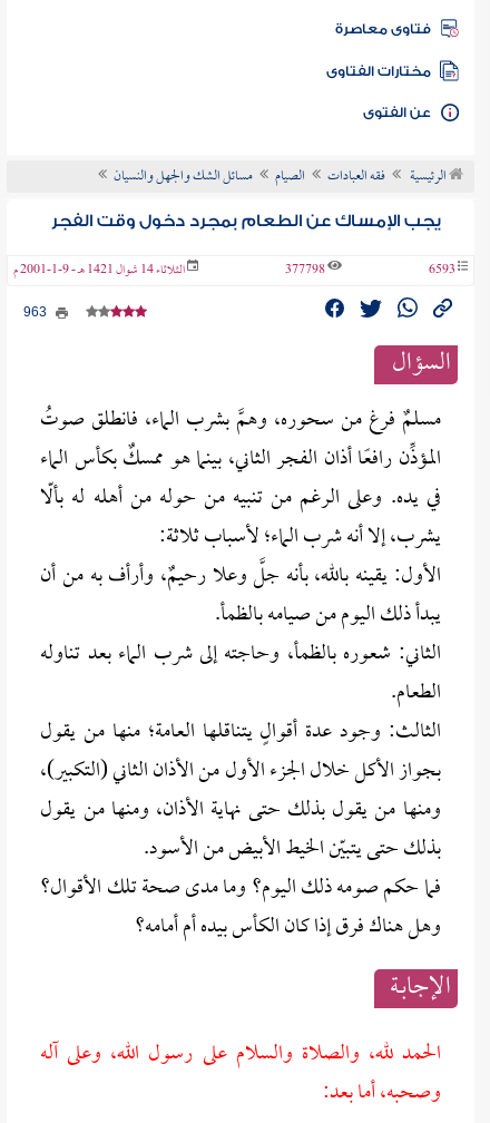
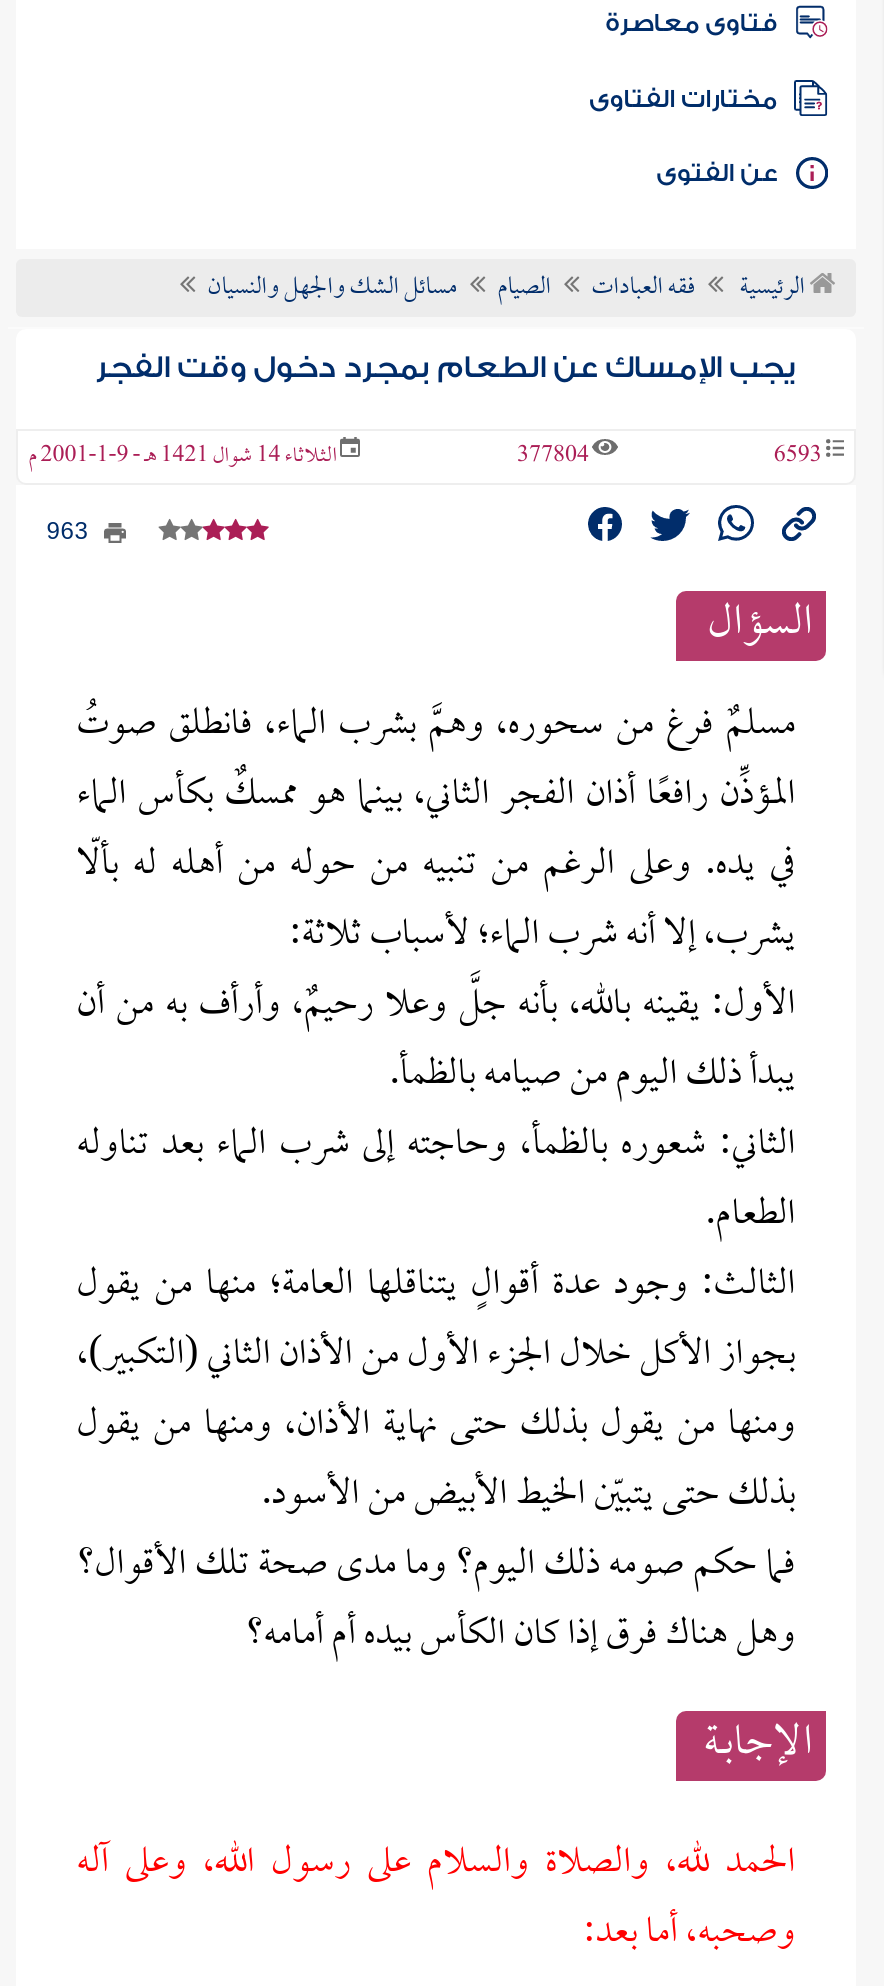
- 377798
+ 377804
